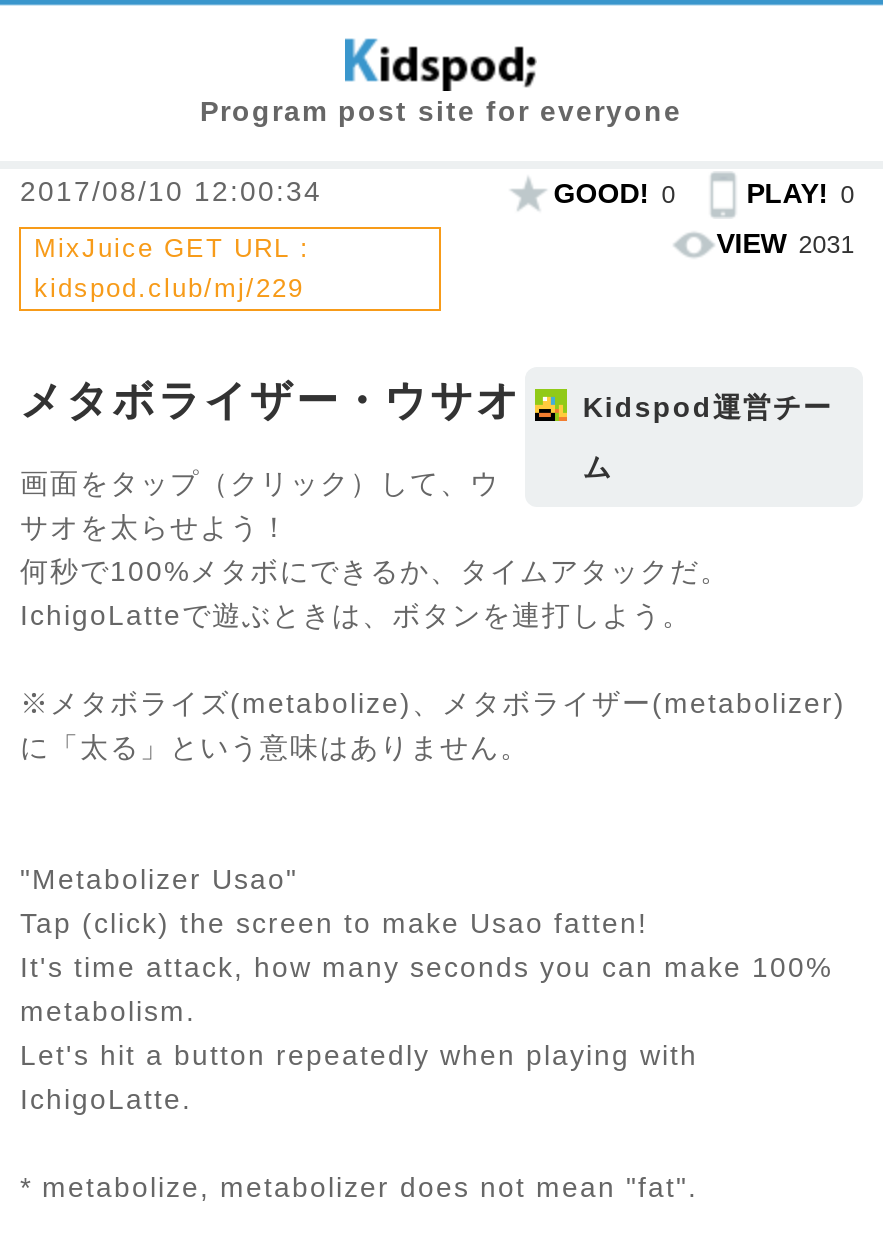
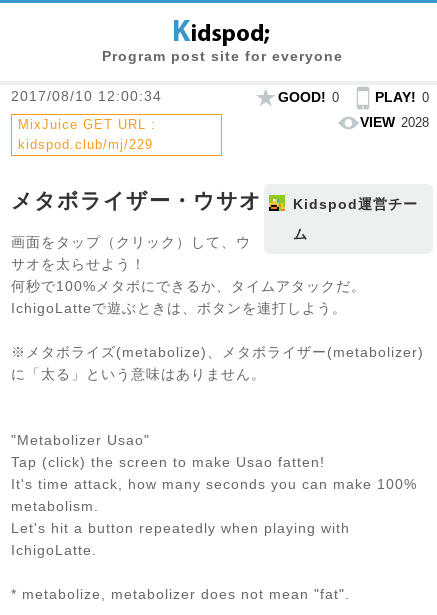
- VIEW 2031
+ VIEW 2028
